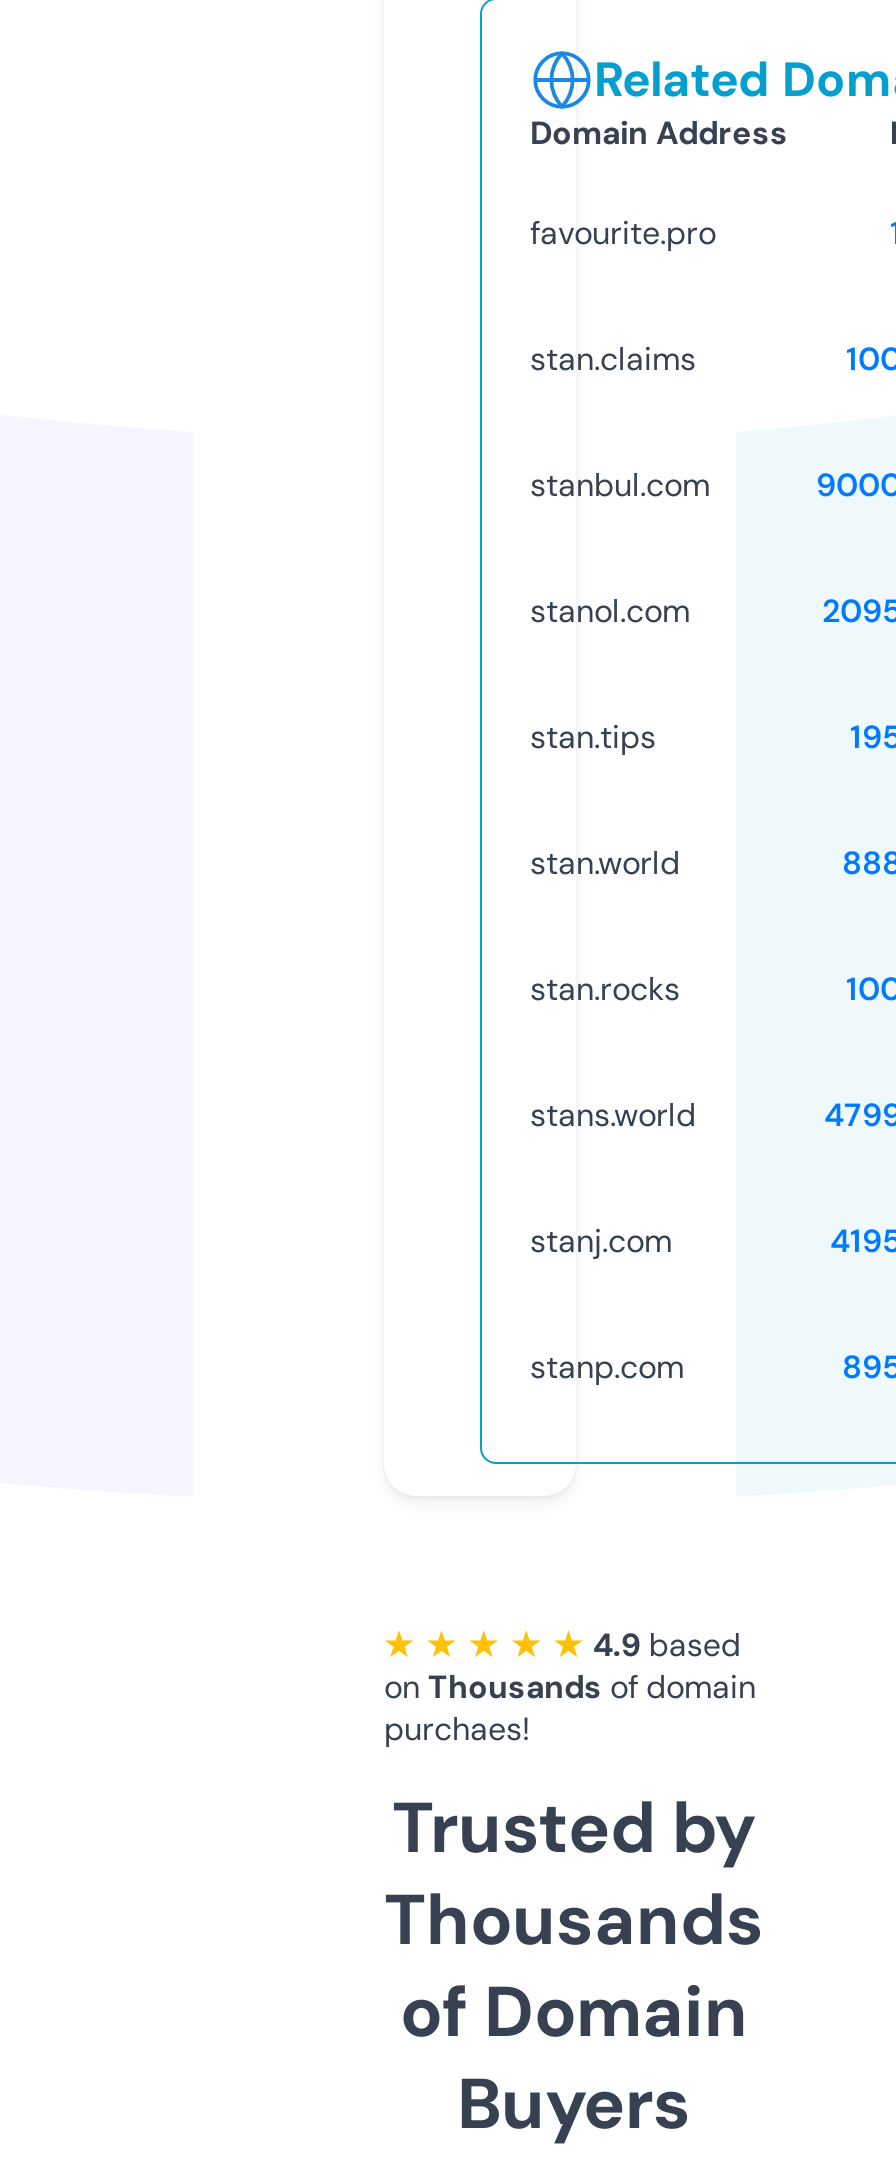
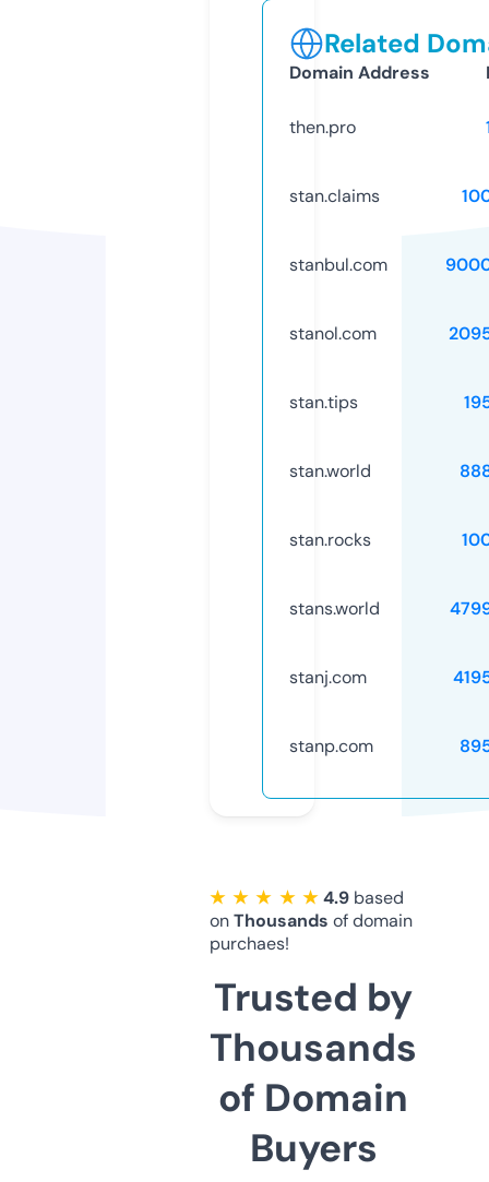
- favourite.pro
+ then.pro
